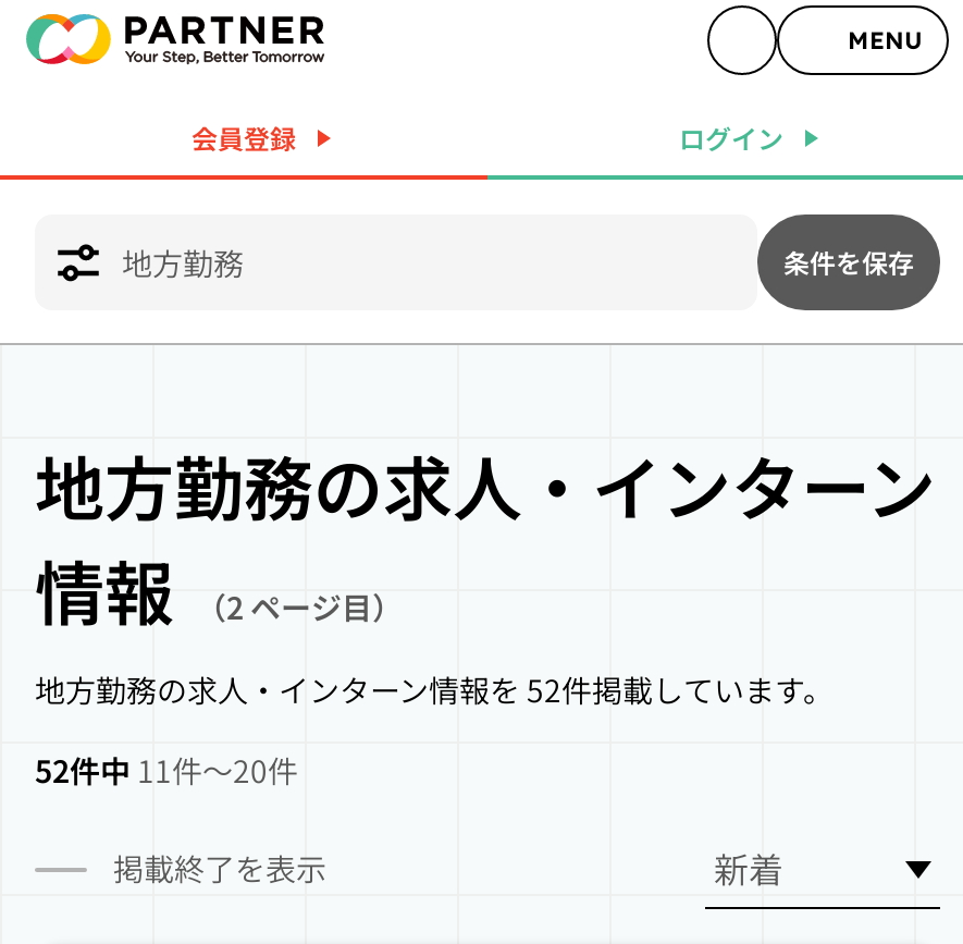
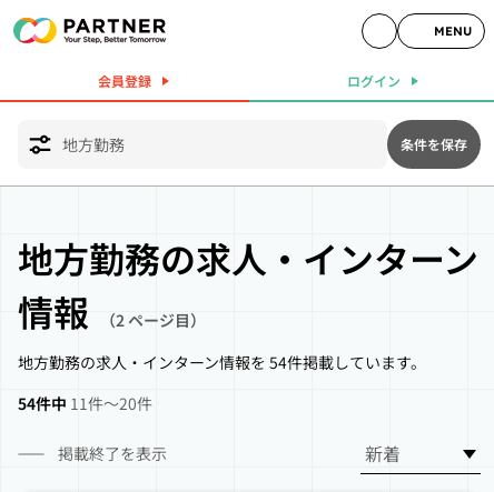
- 地方勤務の求人・インターン情報を 52件掲載しています。
+ 地方勤務の求人・インターン情報を 54件掲載しています。

- 52件中 11件〜20件
+ 54件中 11件〜20件
